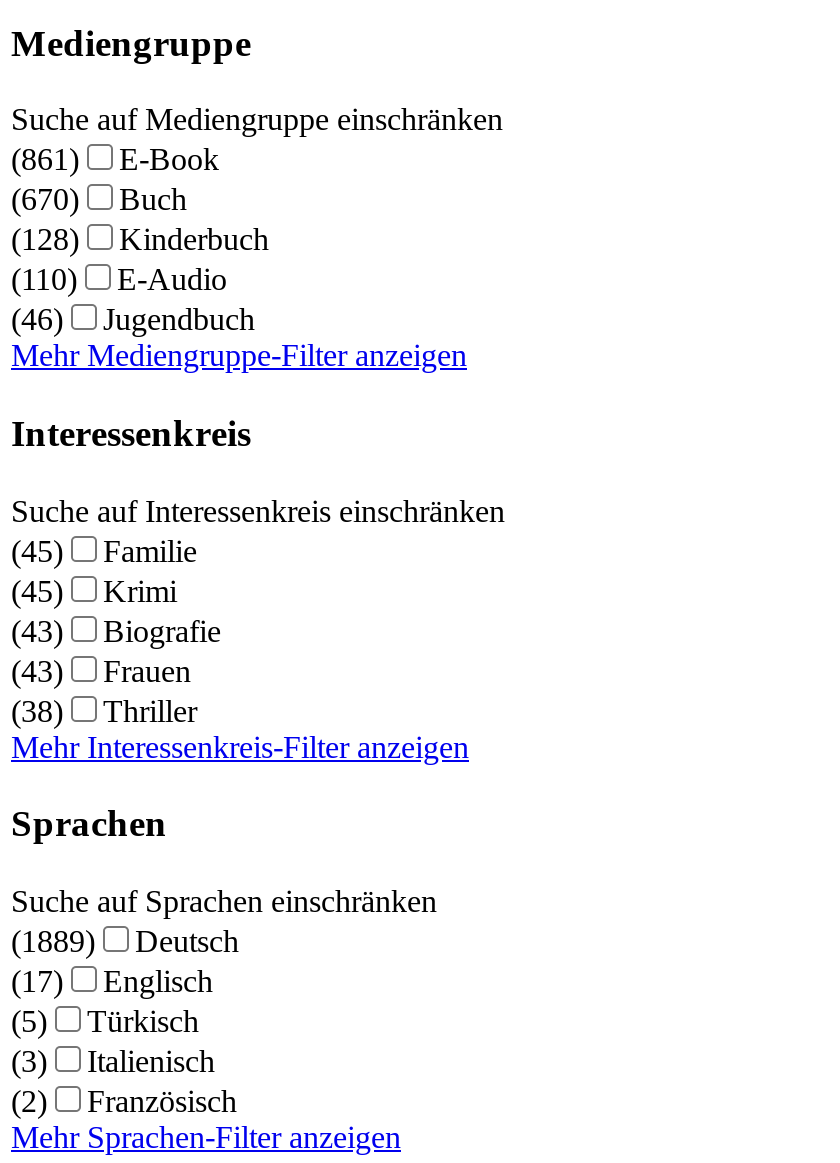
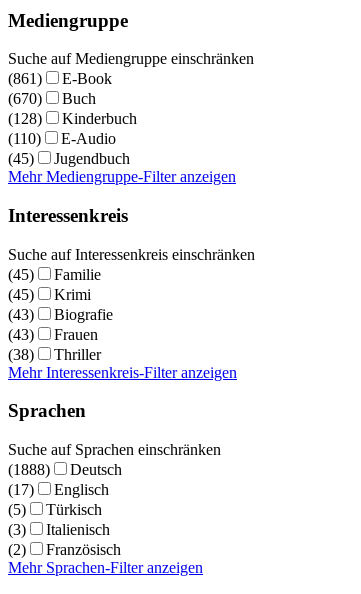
- (46) Jugendbuch
+ (45) Jugendbuch

- (1889) Deutsch
+ (1888) Deutsch
